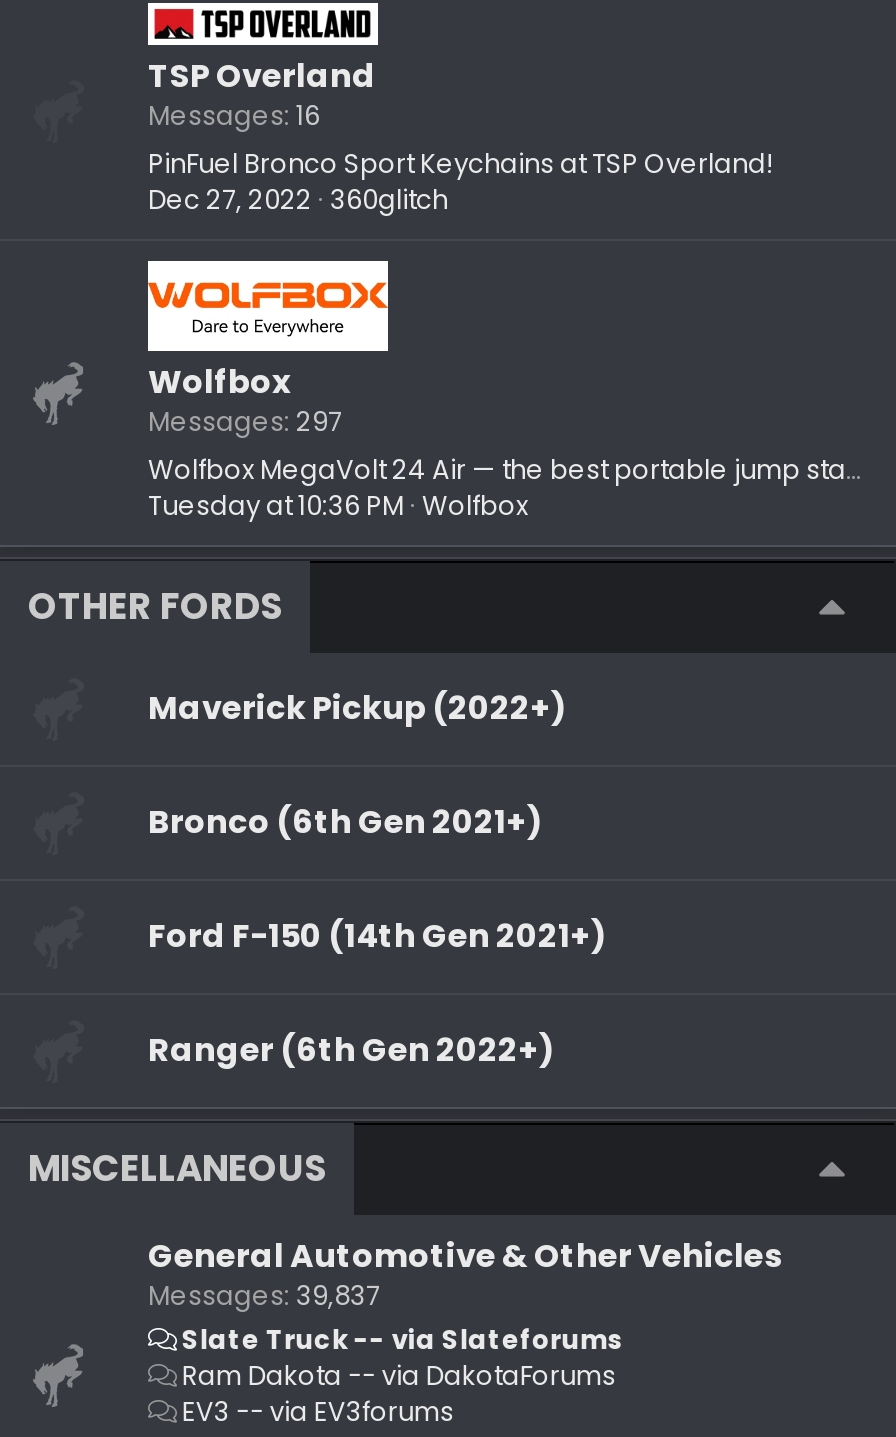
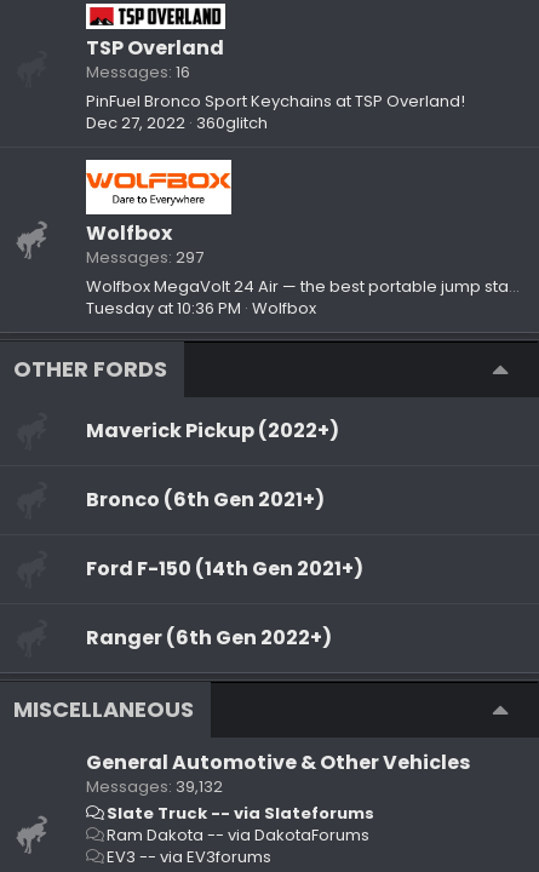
- Messages 39,837
+ Messages 39,132
